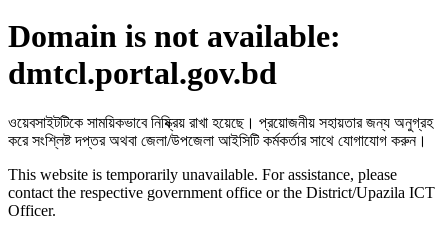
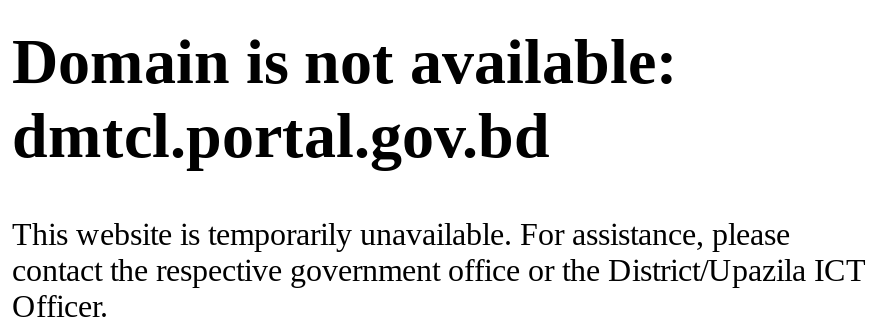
- ওয়েবসাইটটিকে সাময়িকভাবে নিষ্ক্রিয় রাখা হয়েছে। প্রয়োজনীয় সহায়তার জন্য অনুগ্রহ
- করে সংশ্লিষ্ট দপ্তর অথবা জেলা/উপজেলা আইসিটি কর্মকর্তার সাথে যোগাযোগ করুন।
